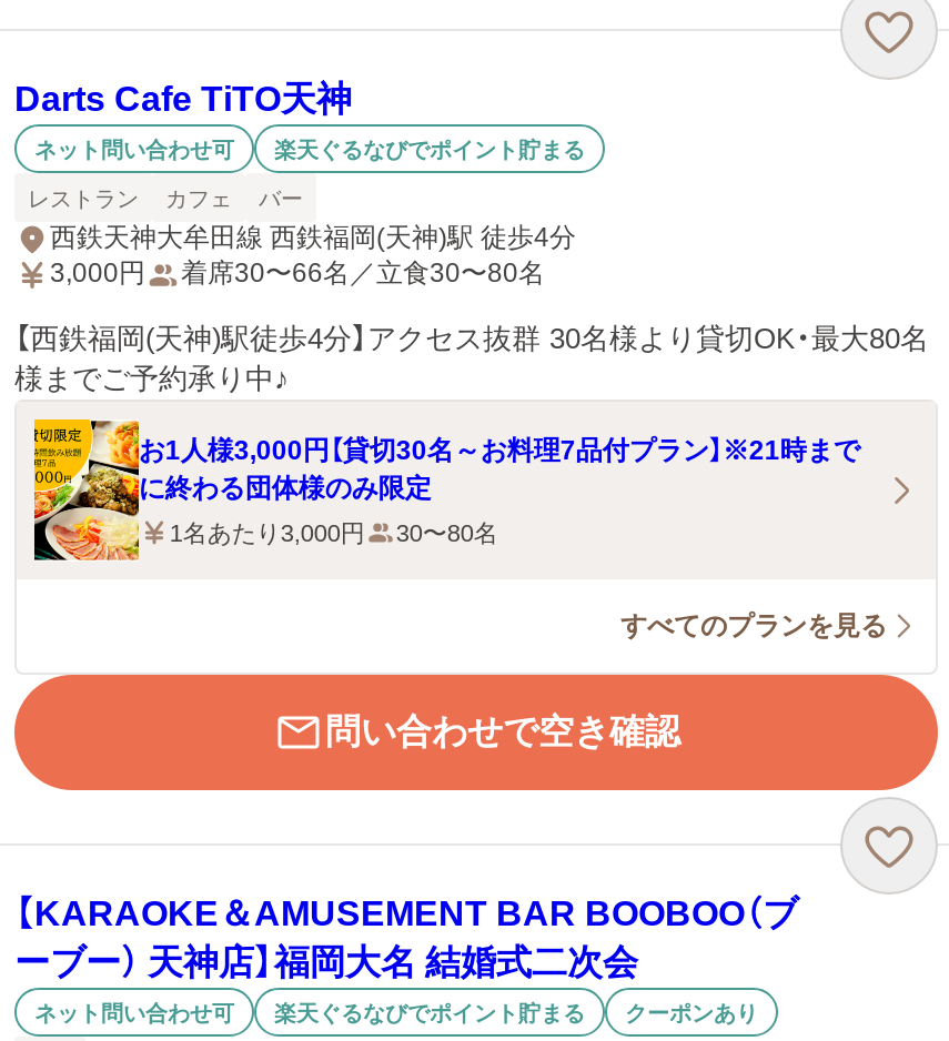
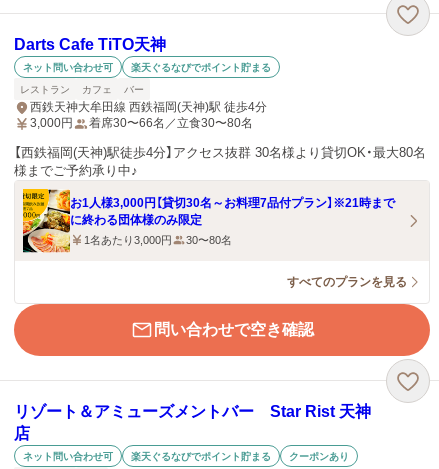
- 【KARAOKE＆AMUSEMENT BAR BOOBOO（ブ
- ーブー） 天神店】福岡大名 結婚式二次会
+ リゾート＆アミューズメントバー Star Rist 天神
+ 店
